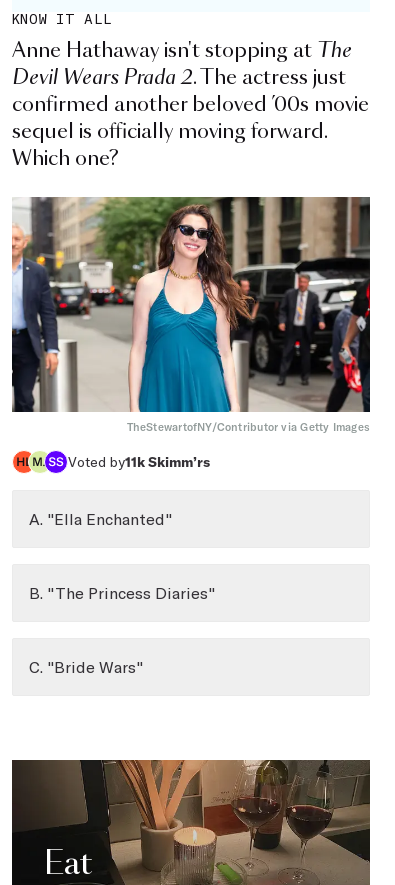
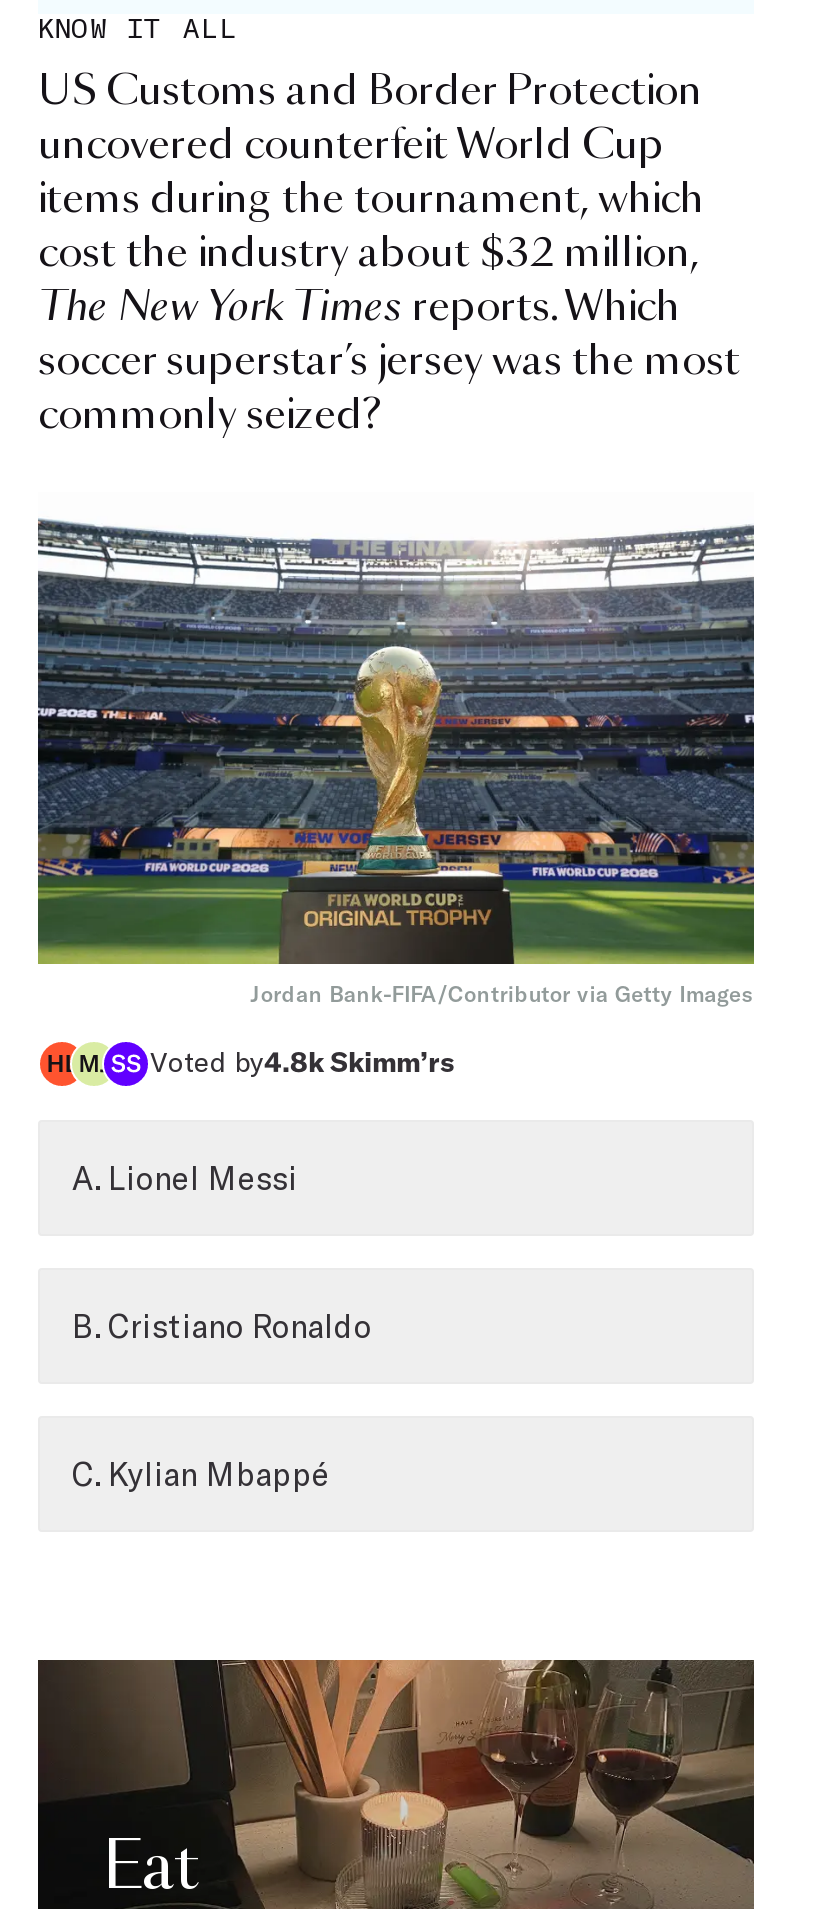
- Anne Hathaway isn't stopping at The
- Devil Wears Prada 2. The actress just
- confirmed another beloved ’00s movie
- sequel is officially moving forward.
- Which one?
+ US Customs and Border Protection
+ uncovered counterfeit World Cup
+ items during the tournament, which
+ cost the industry about $32 million,
+ The New York Times reports. Which
+ soccer superstar’s jersey was the most
+ commonly seized?

- [image]
- TheStewartofNY/Contributor via Getty Images
+ [image]
+ Jordan Bank-FIFA/Contributor via Getty Images

- Voted by11kSkimm’rs
+ Voted by4.8kSkimm’rs

- A. "Ella Enchanted"
+ A. Lionel Messi

- B. "The Princess Diaries"
+ B. Cristiano Ronaldo

- C. "Bride Wars"
+ C. Kylian Mbappé
